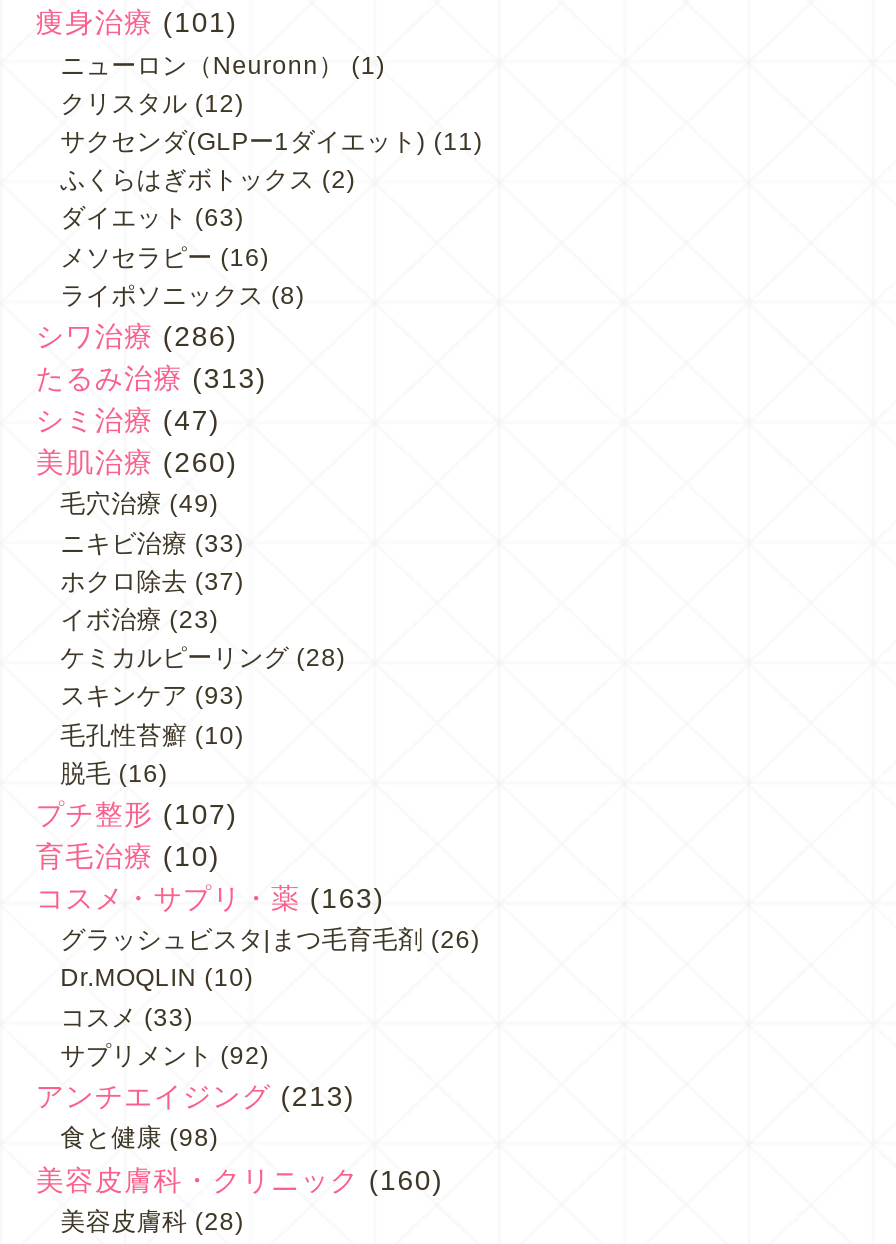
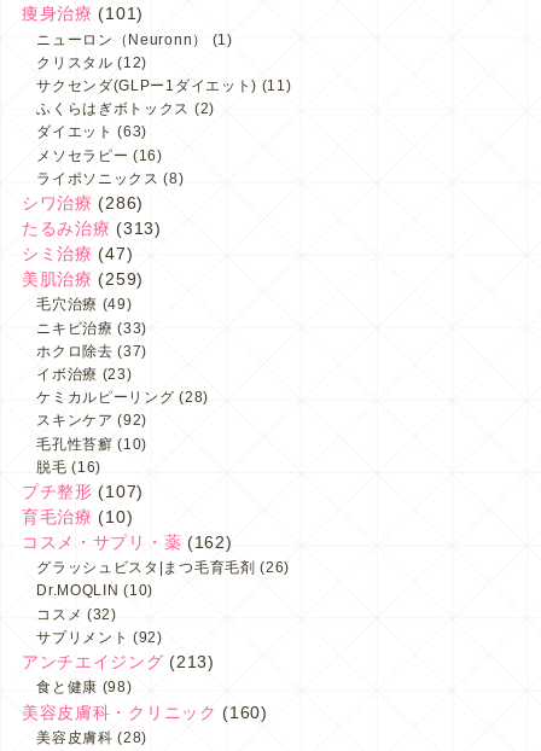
- 美肌治療(260)
+ 美肌治療(259)

- スキンケア(93)
+ スキンケア(92)

- コスメ・サプリ・薬(163)
+ コスメ・サプリ・薬(162)

- コスメ(33)
+ コスメ(32)
